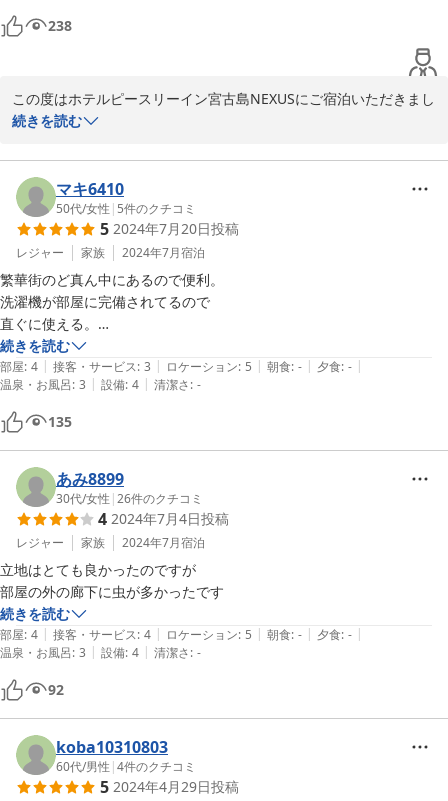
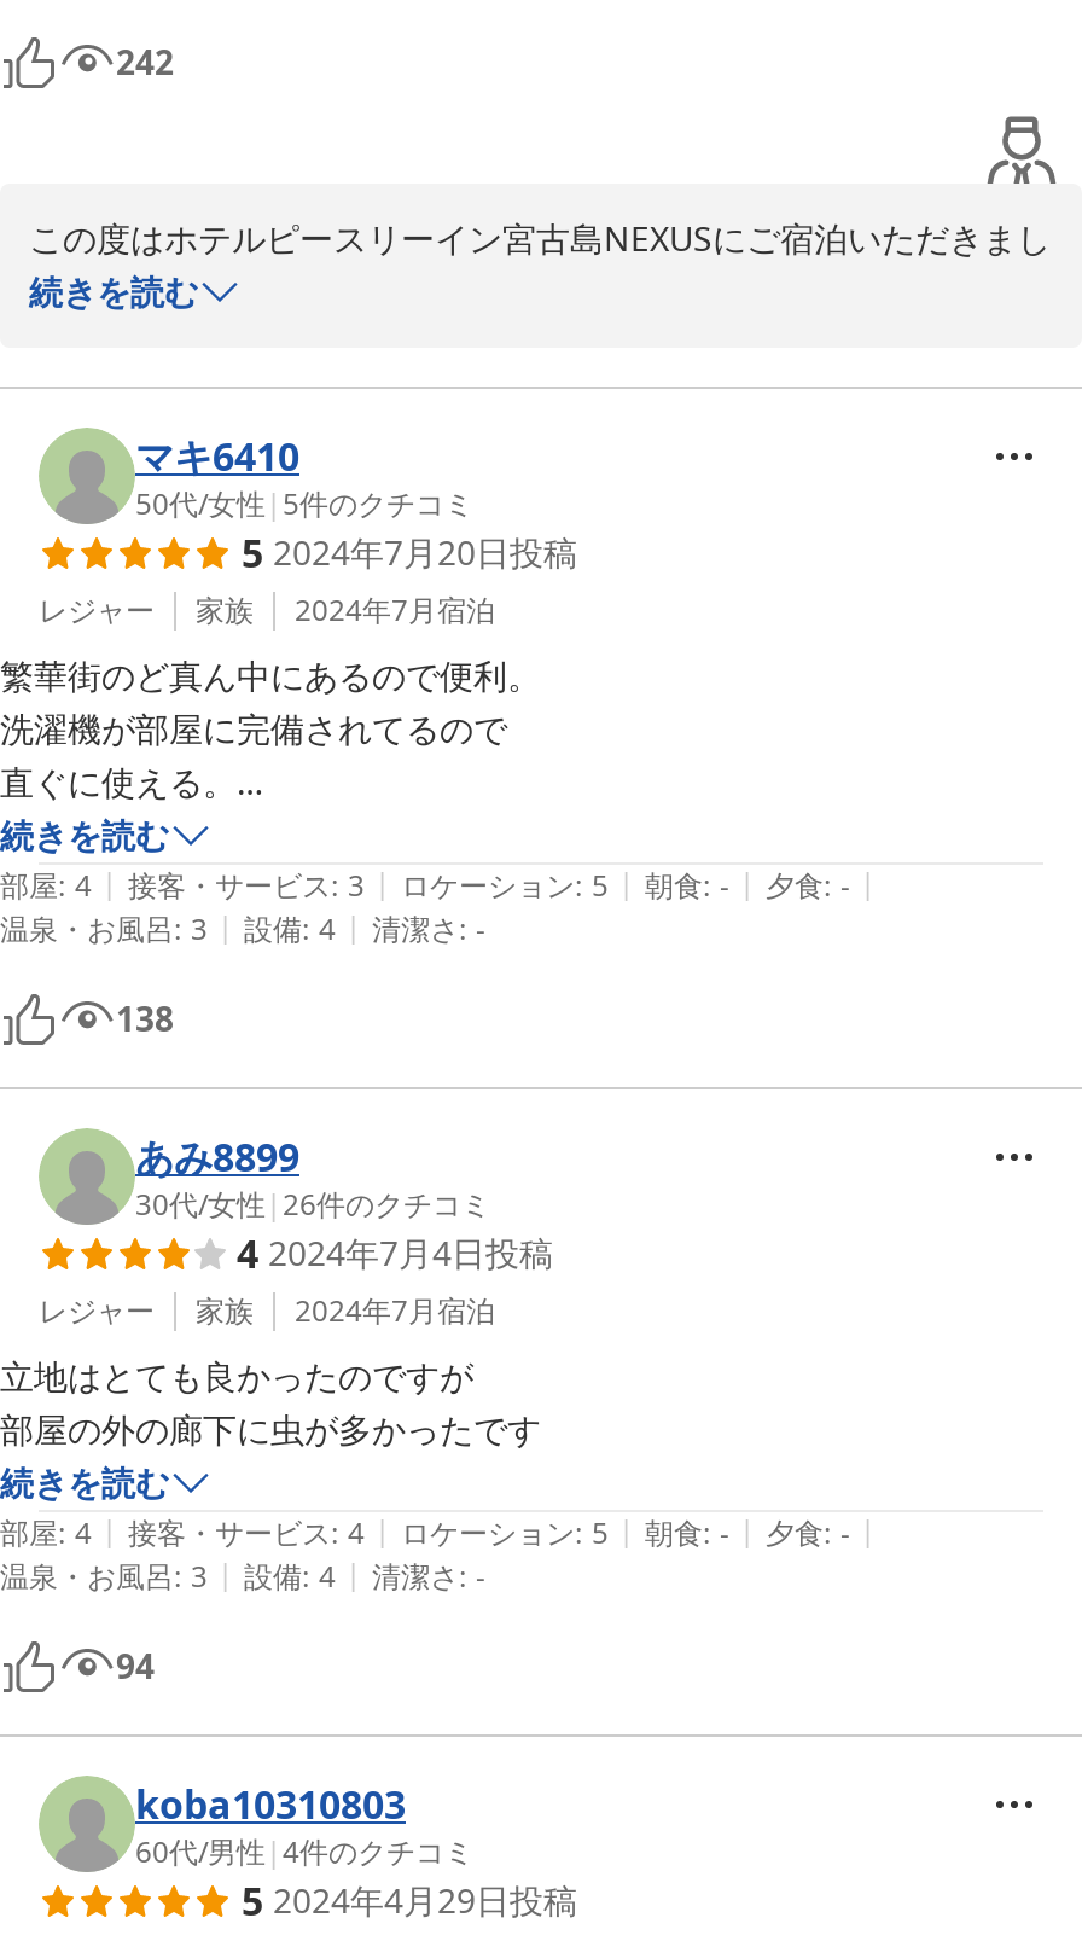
- 238
+ 242

- 135
+ 138

- 92
+ 94
